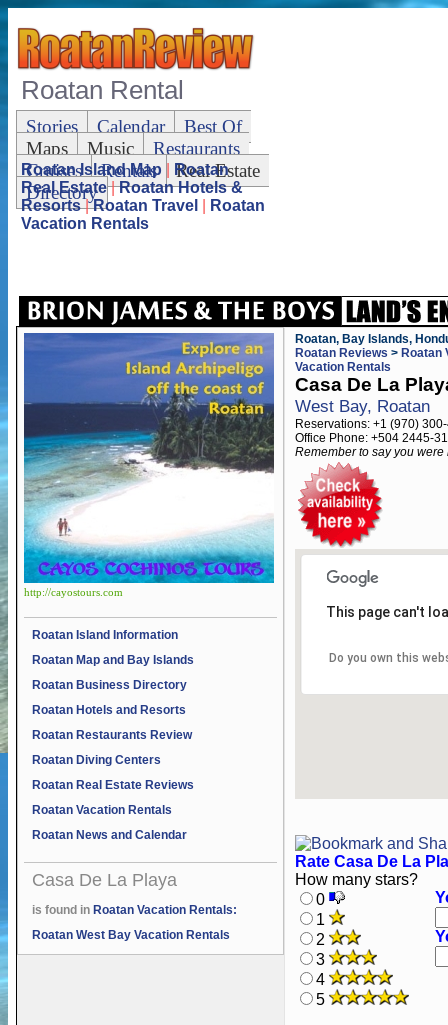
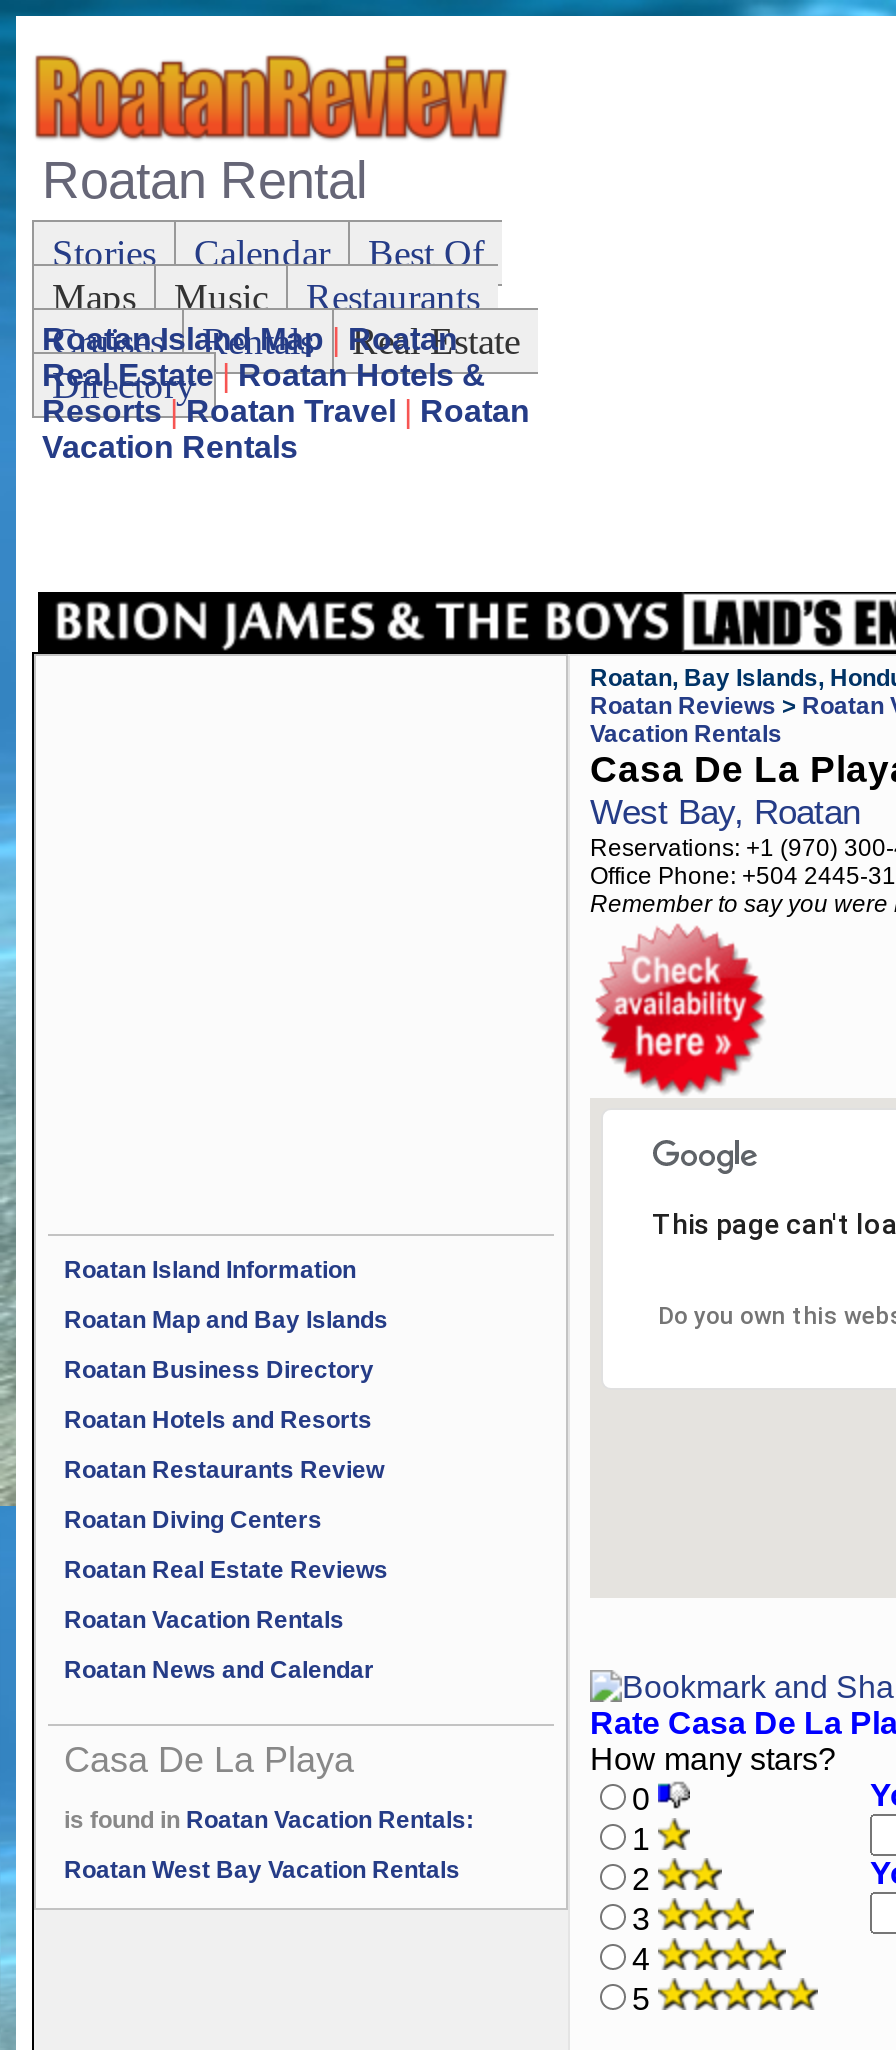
- [image]
- http://cayostours.com
